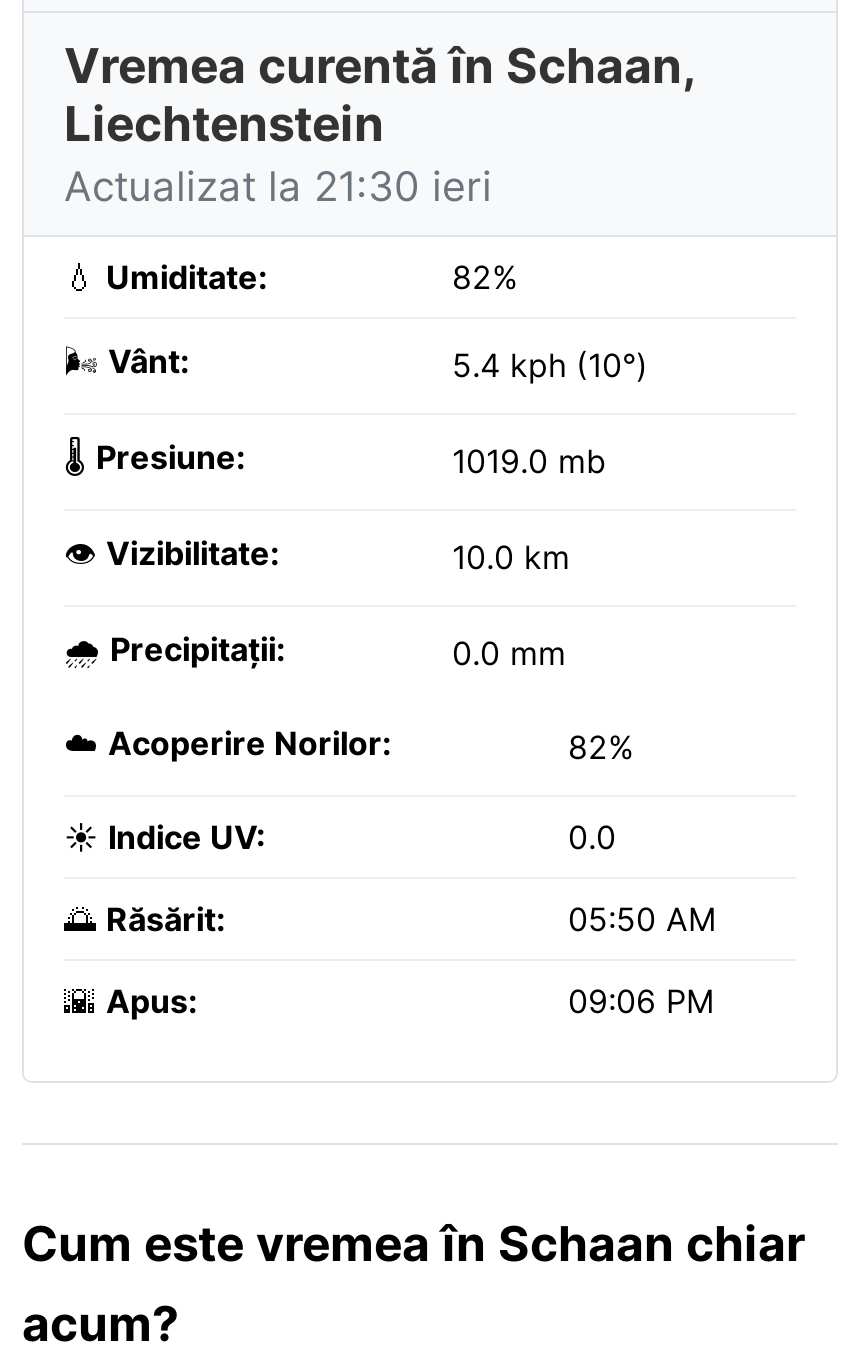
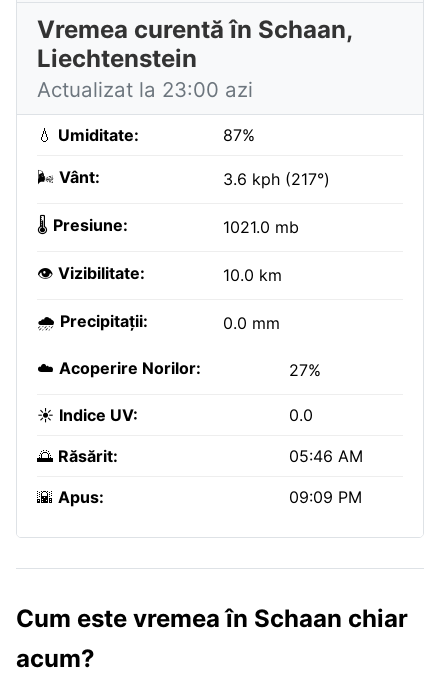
- Actualizat la 21:30 ieri
+ Actualizat la 23:00 azi

- 82%
+ 87%

- 5.4 kph (10°)
+ 3.6 kph (217°)

- 1019.0 mb
+ 1021.0 mb

- 82%
+ 27%

- 05:50 AM
+ 05:46 AM

- 09:06 PM
+ 09:09 PM
